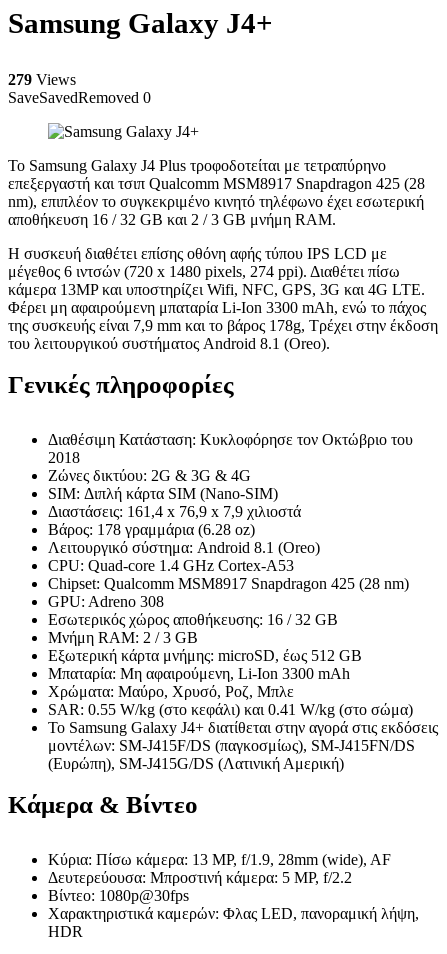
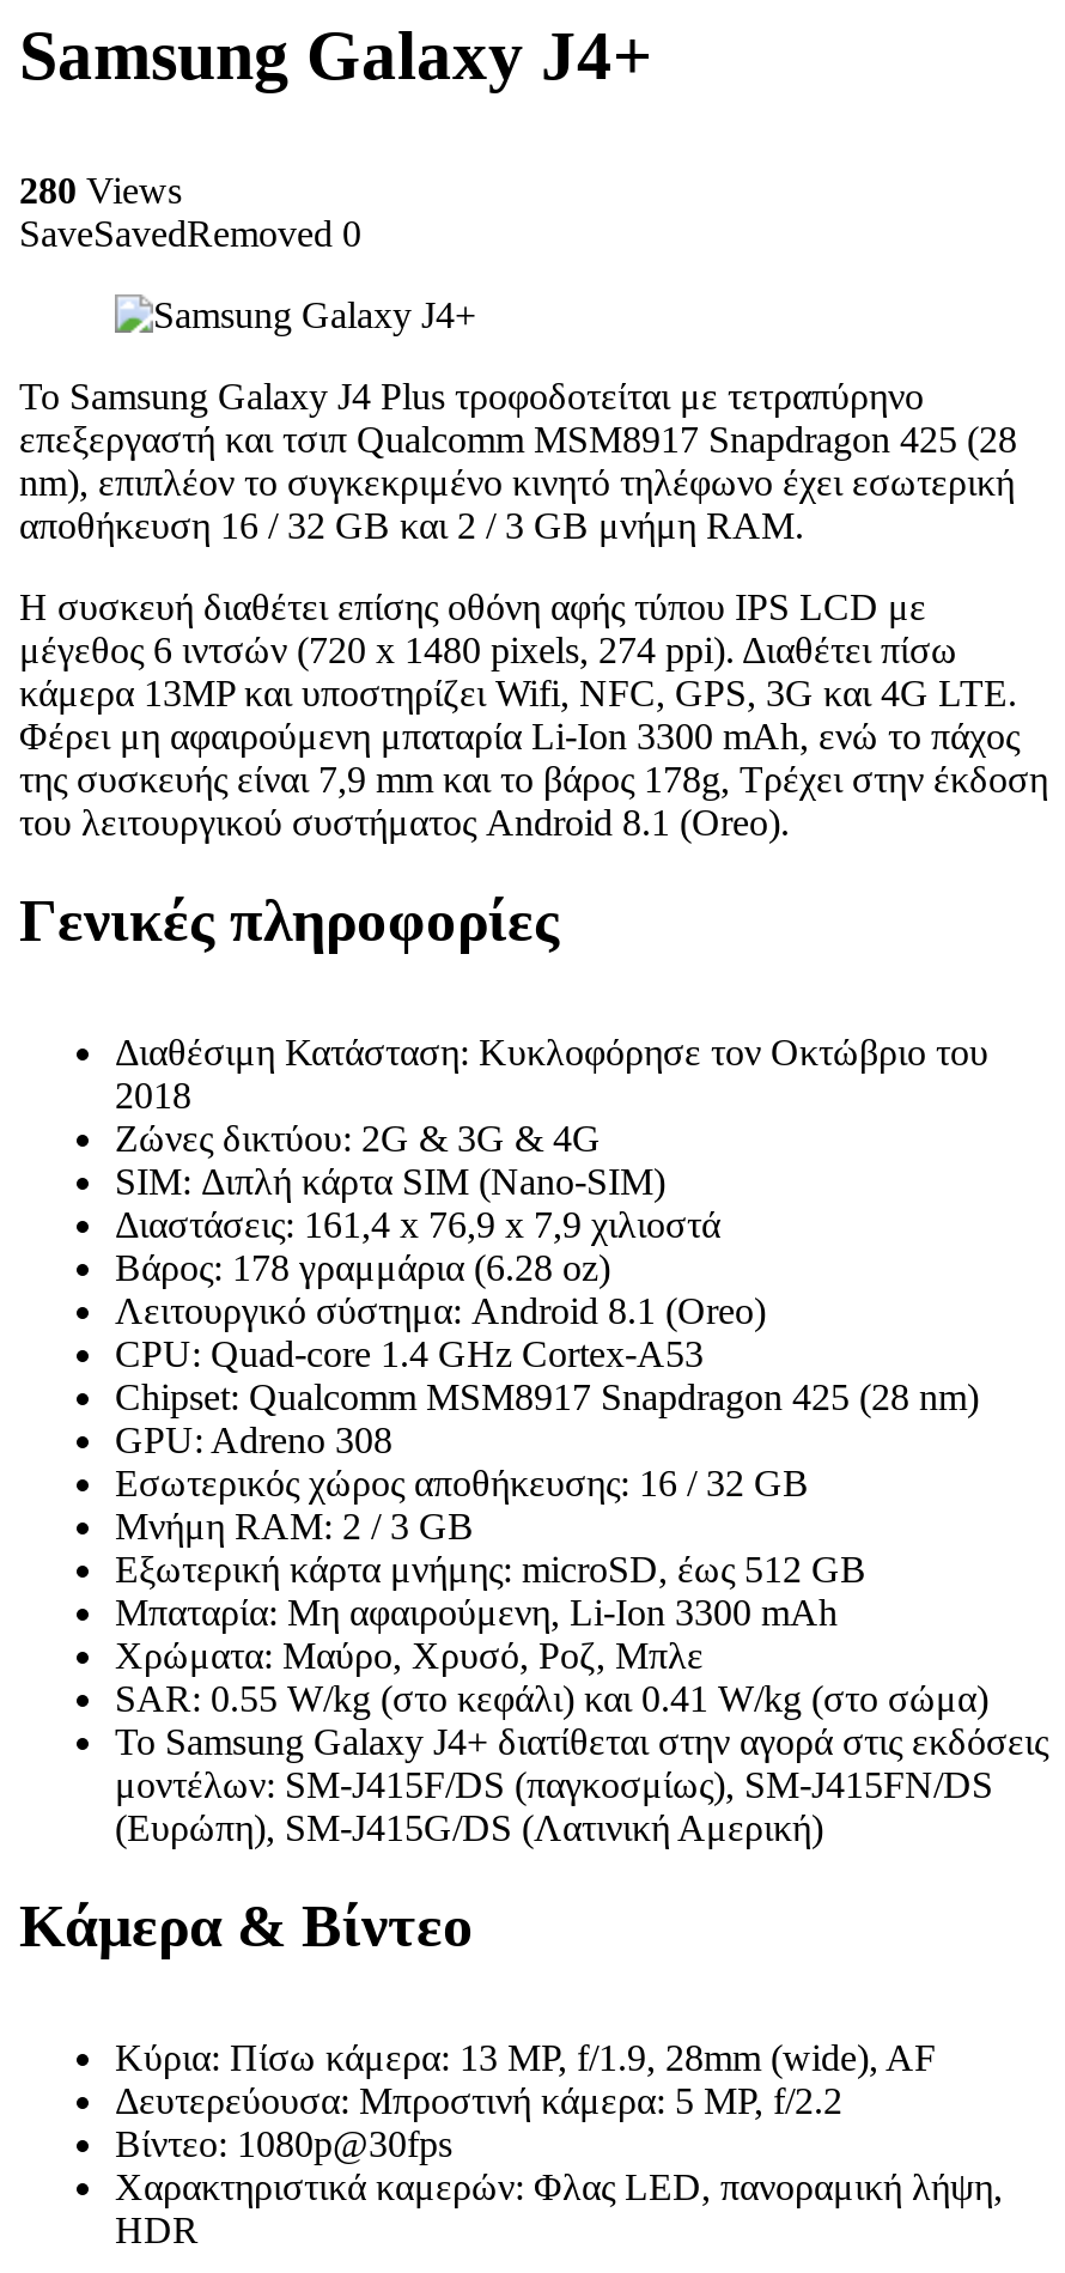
- 279 Views
+ 280 Views
